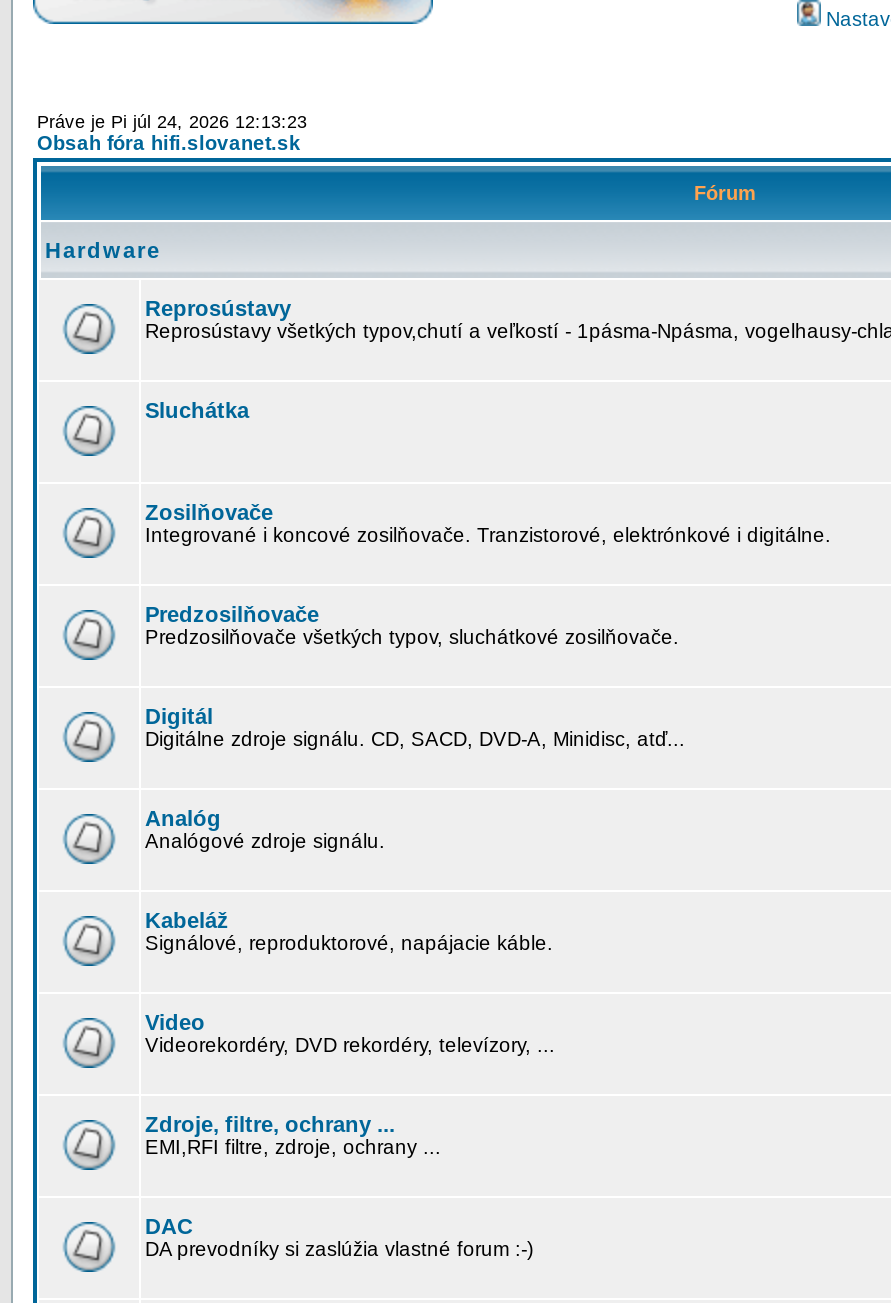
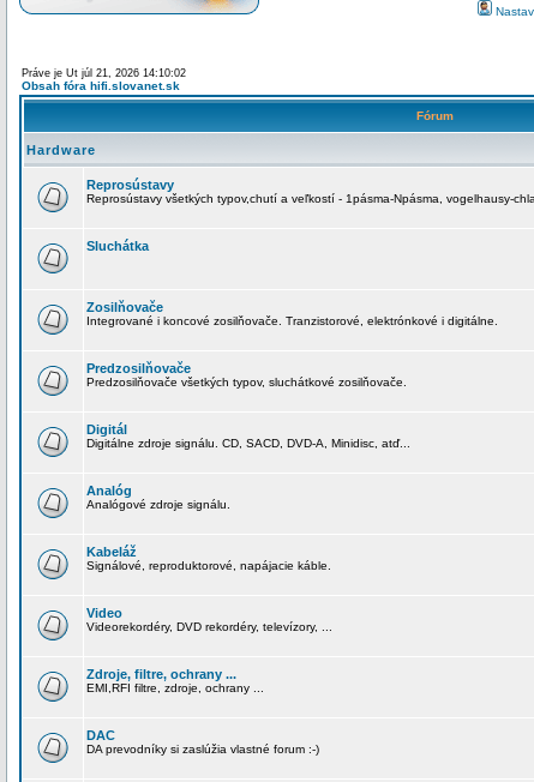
- Práve je Pi júl 24, 2026 12:13:23
+ Práve je Ut júl 21, 2026 14:10:02
